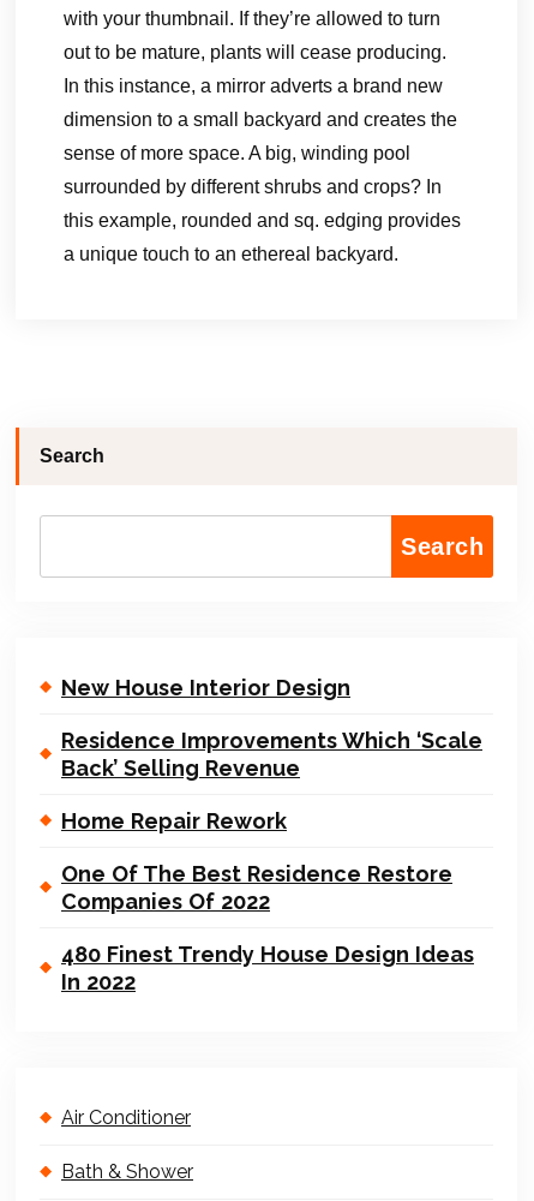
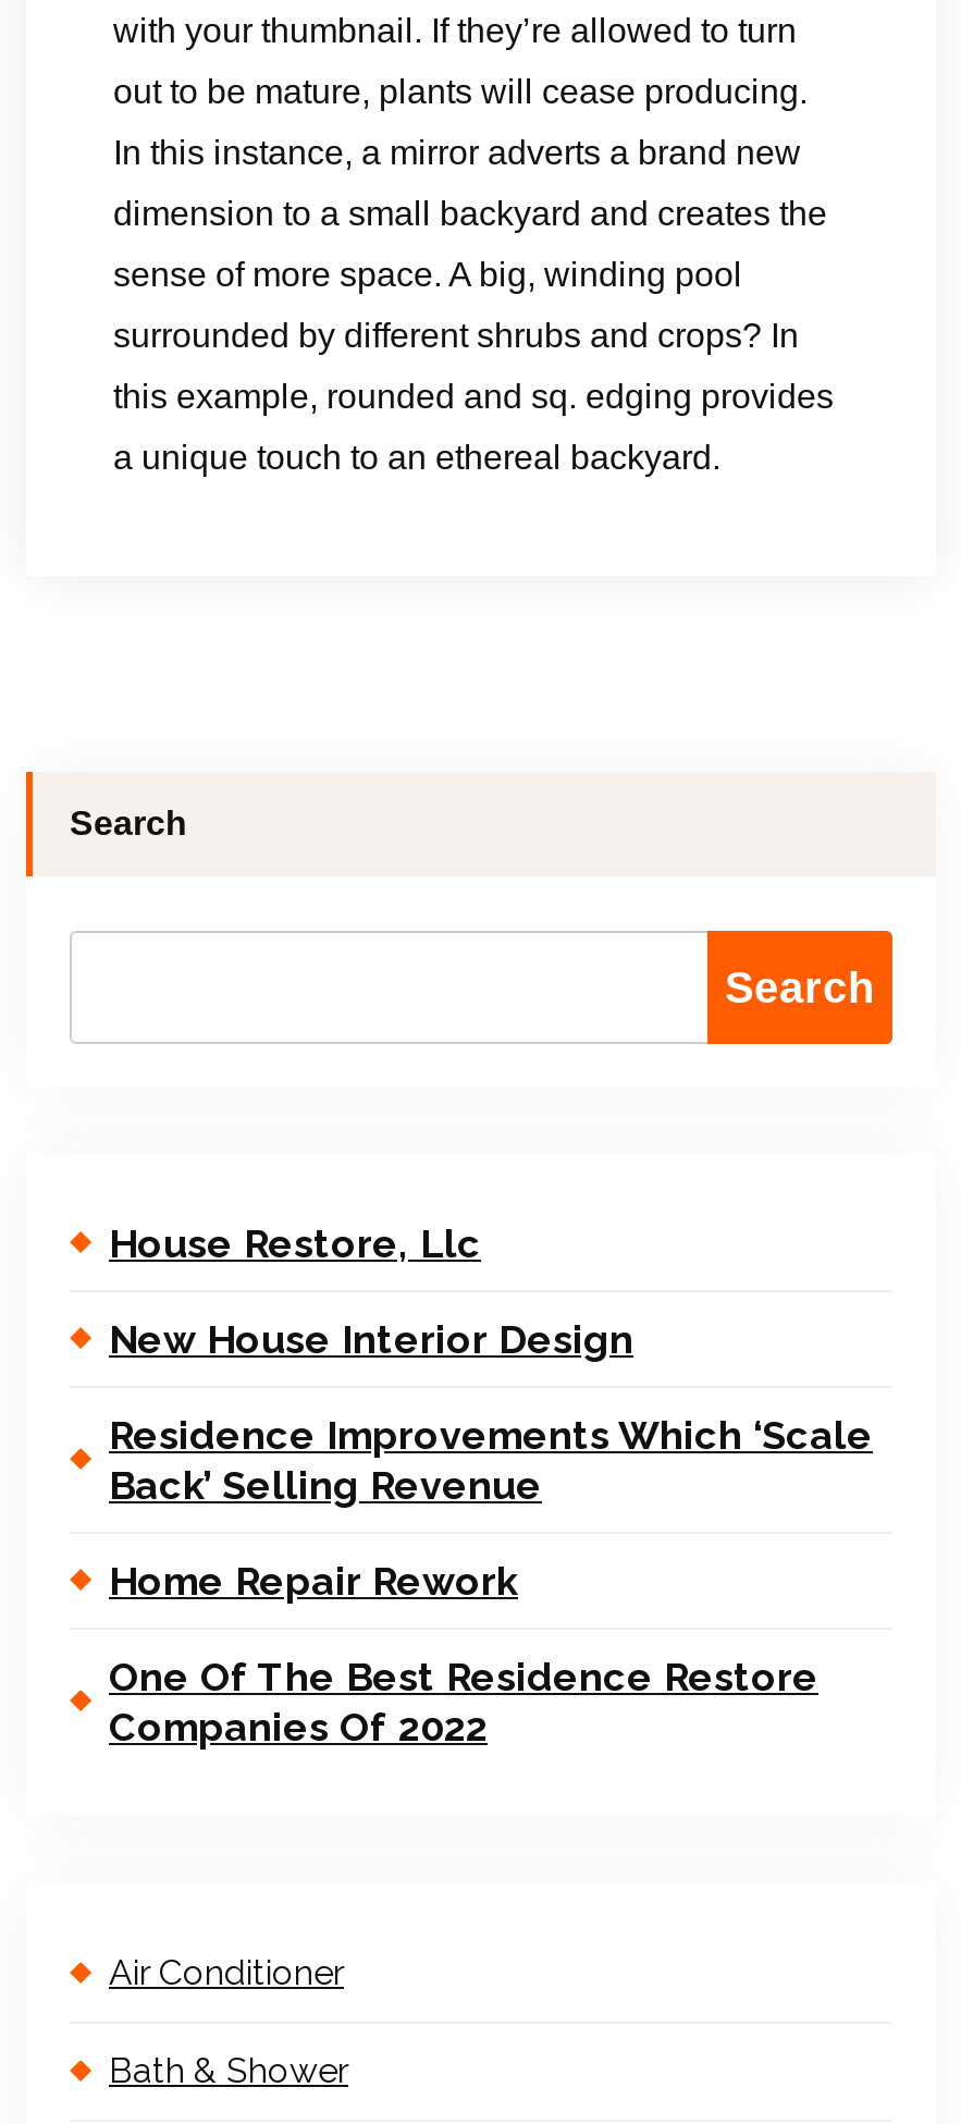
+ House Restore, Llc

moved down: New House Interior Design | Residence Improvements Which ‘Scale | Back’ Selling Revenue | Home Repair Rework | One Of The Best Residence Restore | Companies Of 2022

- 480 Finest Trendy House Design Ideas
- In 2022
